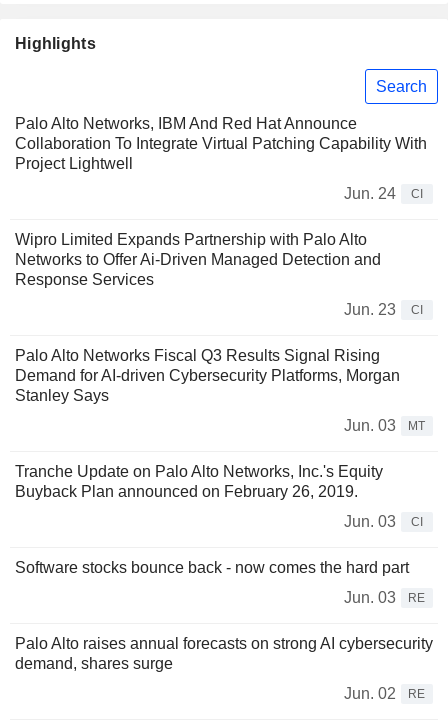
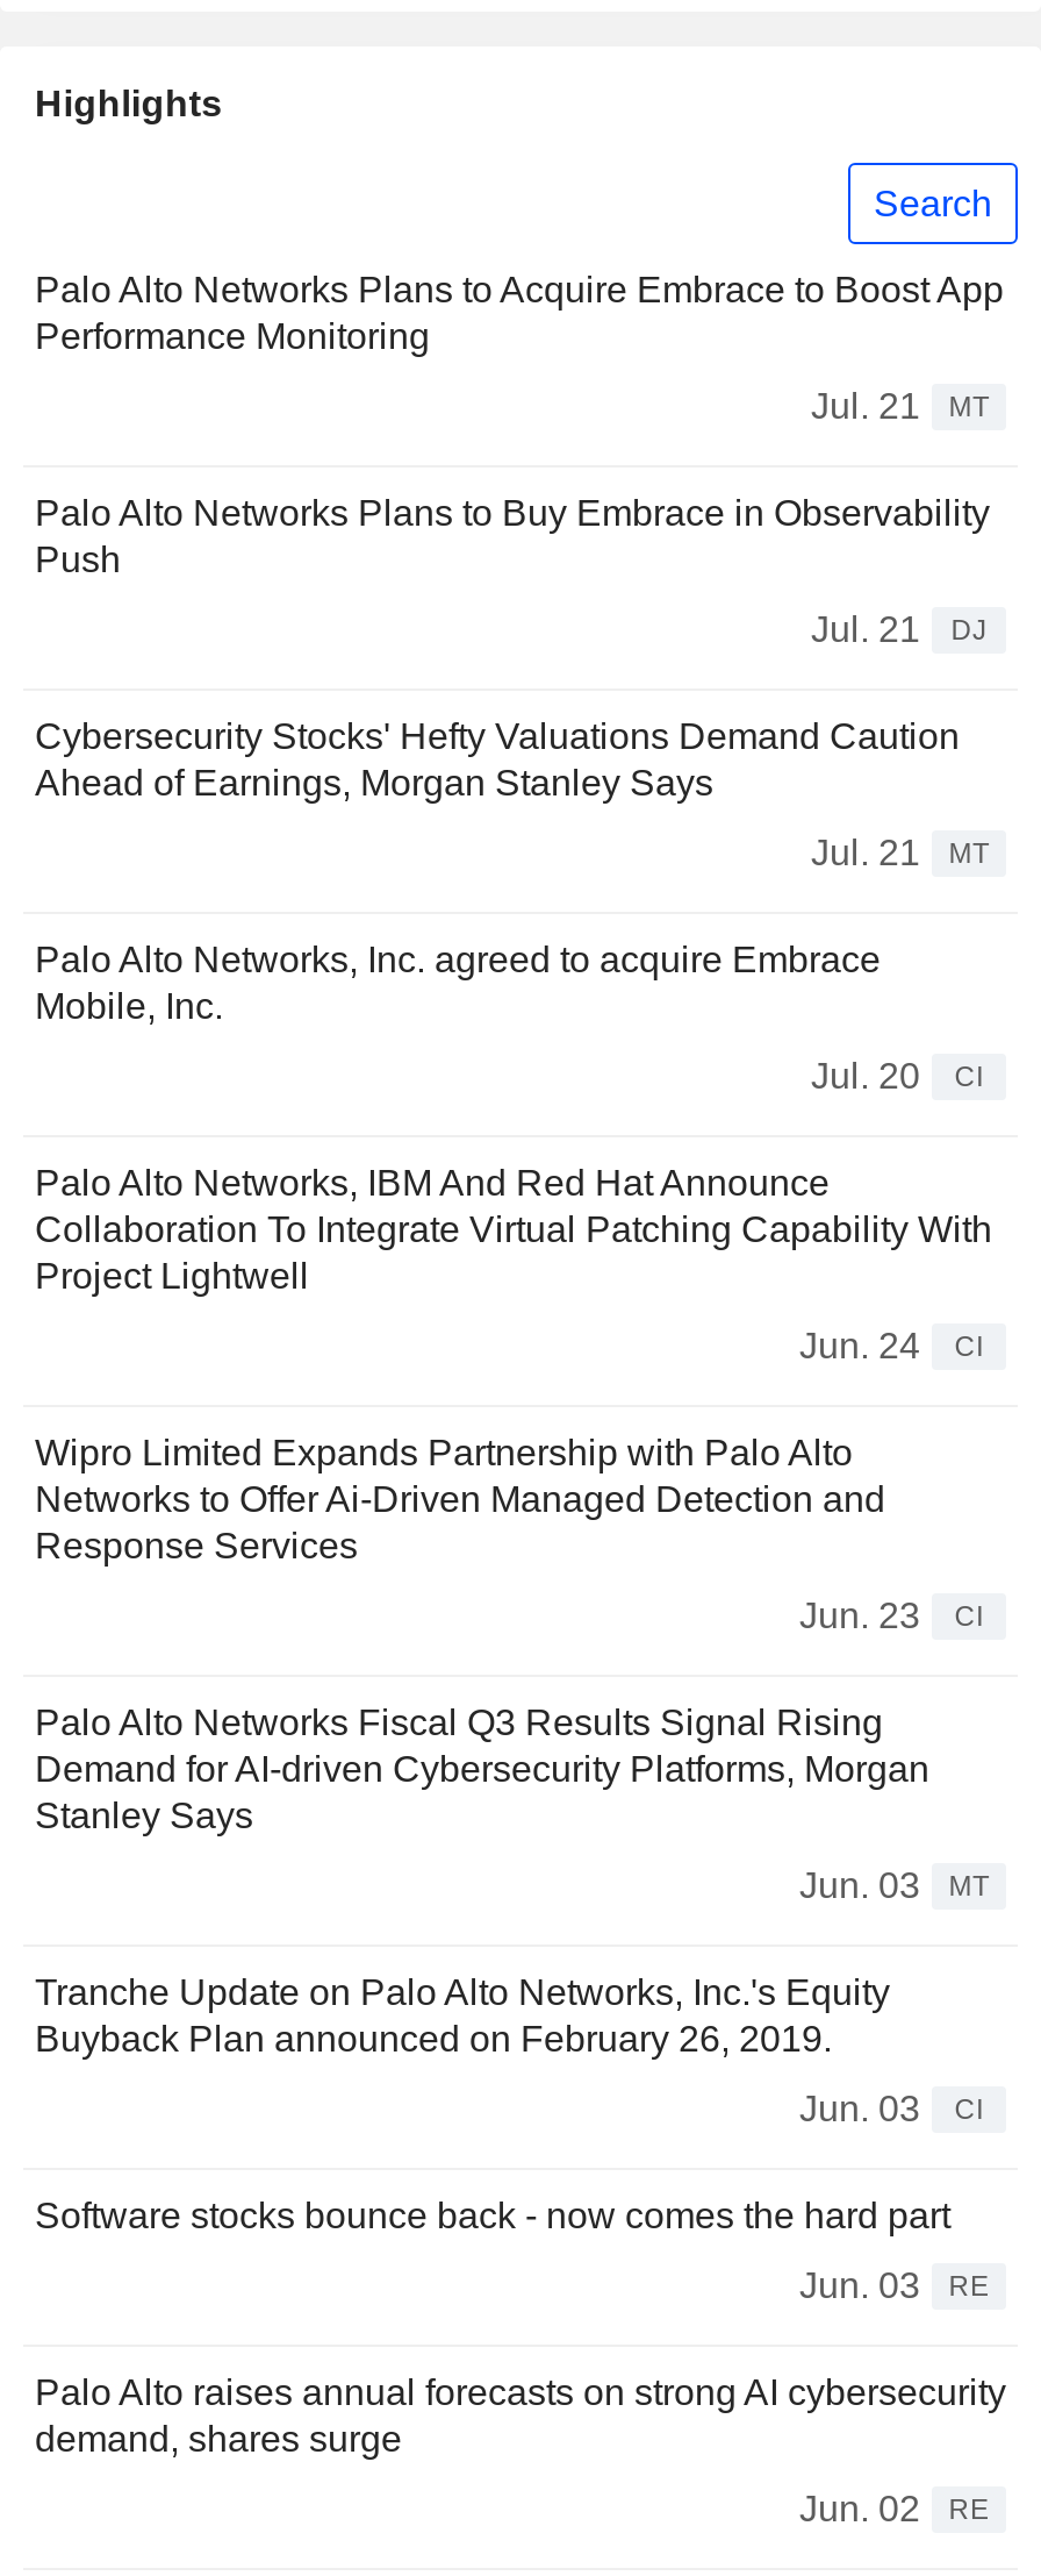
+ Palo Alto Networks Plans to Acquire Embrace to Boost App
+ Performance Monitoring
+ Jul. 21
+ MT
+ Palo Alto Networks Plans to Buy Embrace in Observability
+ Push
+ Jul. 21
+ DJ
+ Cybersecurity Stocks' Hefty Valuations Demand Caution
+ Ahead of Earnings, Morgan Stanley Says
+ Jul. 21
+ MT
+ Palo Alto Networks, Inc. agreed to acquire Embrace
+ Mobile, Inc.
+ Jul. 20
+ CI
